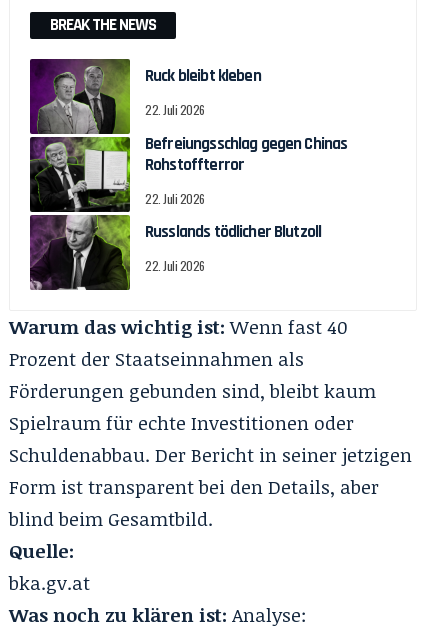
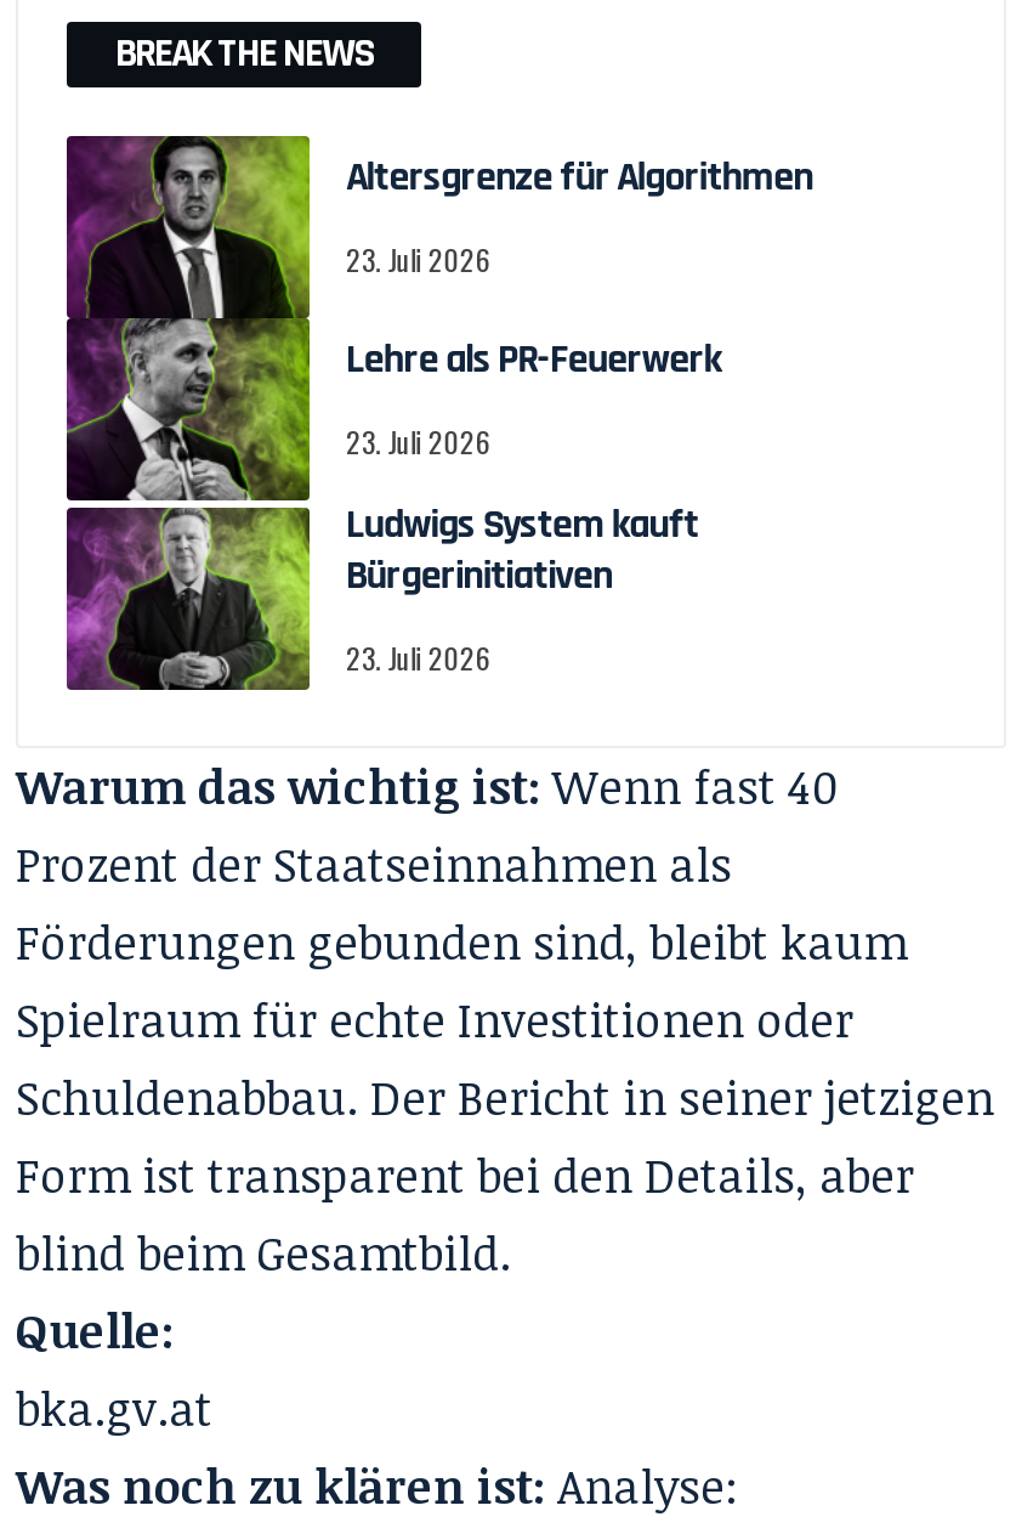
- [image]
- Ruck bleibt kleben
+ [image]
+ Altersgrenze für Algorithmen

- 22. Juli 2026
+ 23. Juli 2026

- Befreiungsschlag gegen Chinas
- Rohstoffterror
+ Lehre als PR-Feuerwerk

- 22. Juli 2026
+ 23. Juli 2026

- Russlands tödlicher Blutzoll
+ Ludwigs System kauft
+ Bürgerinitiativen

- 22. Juli 2026
+ 23. Juli 2026
